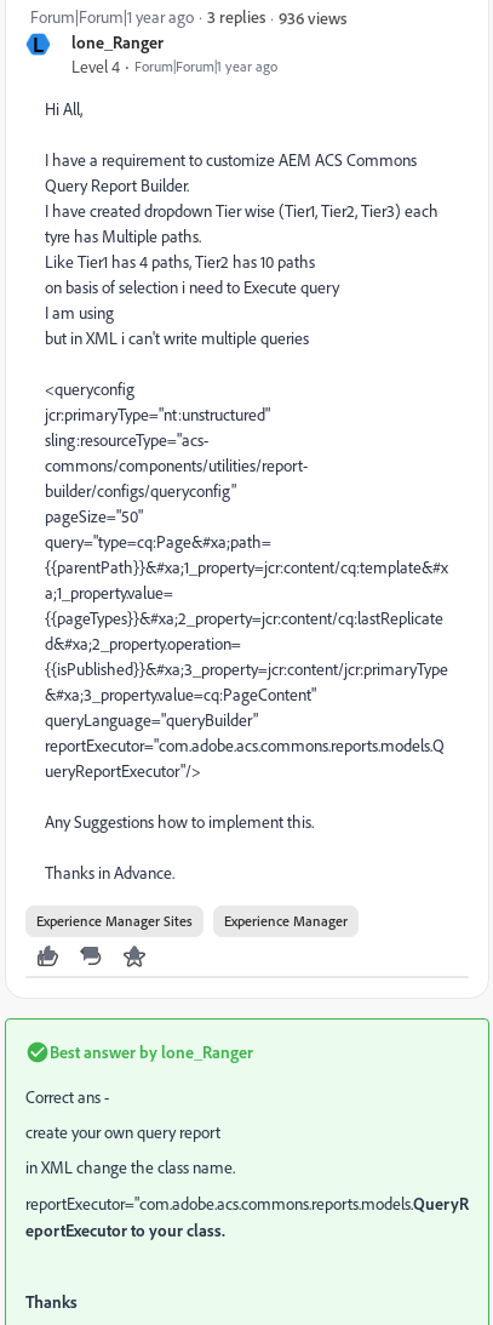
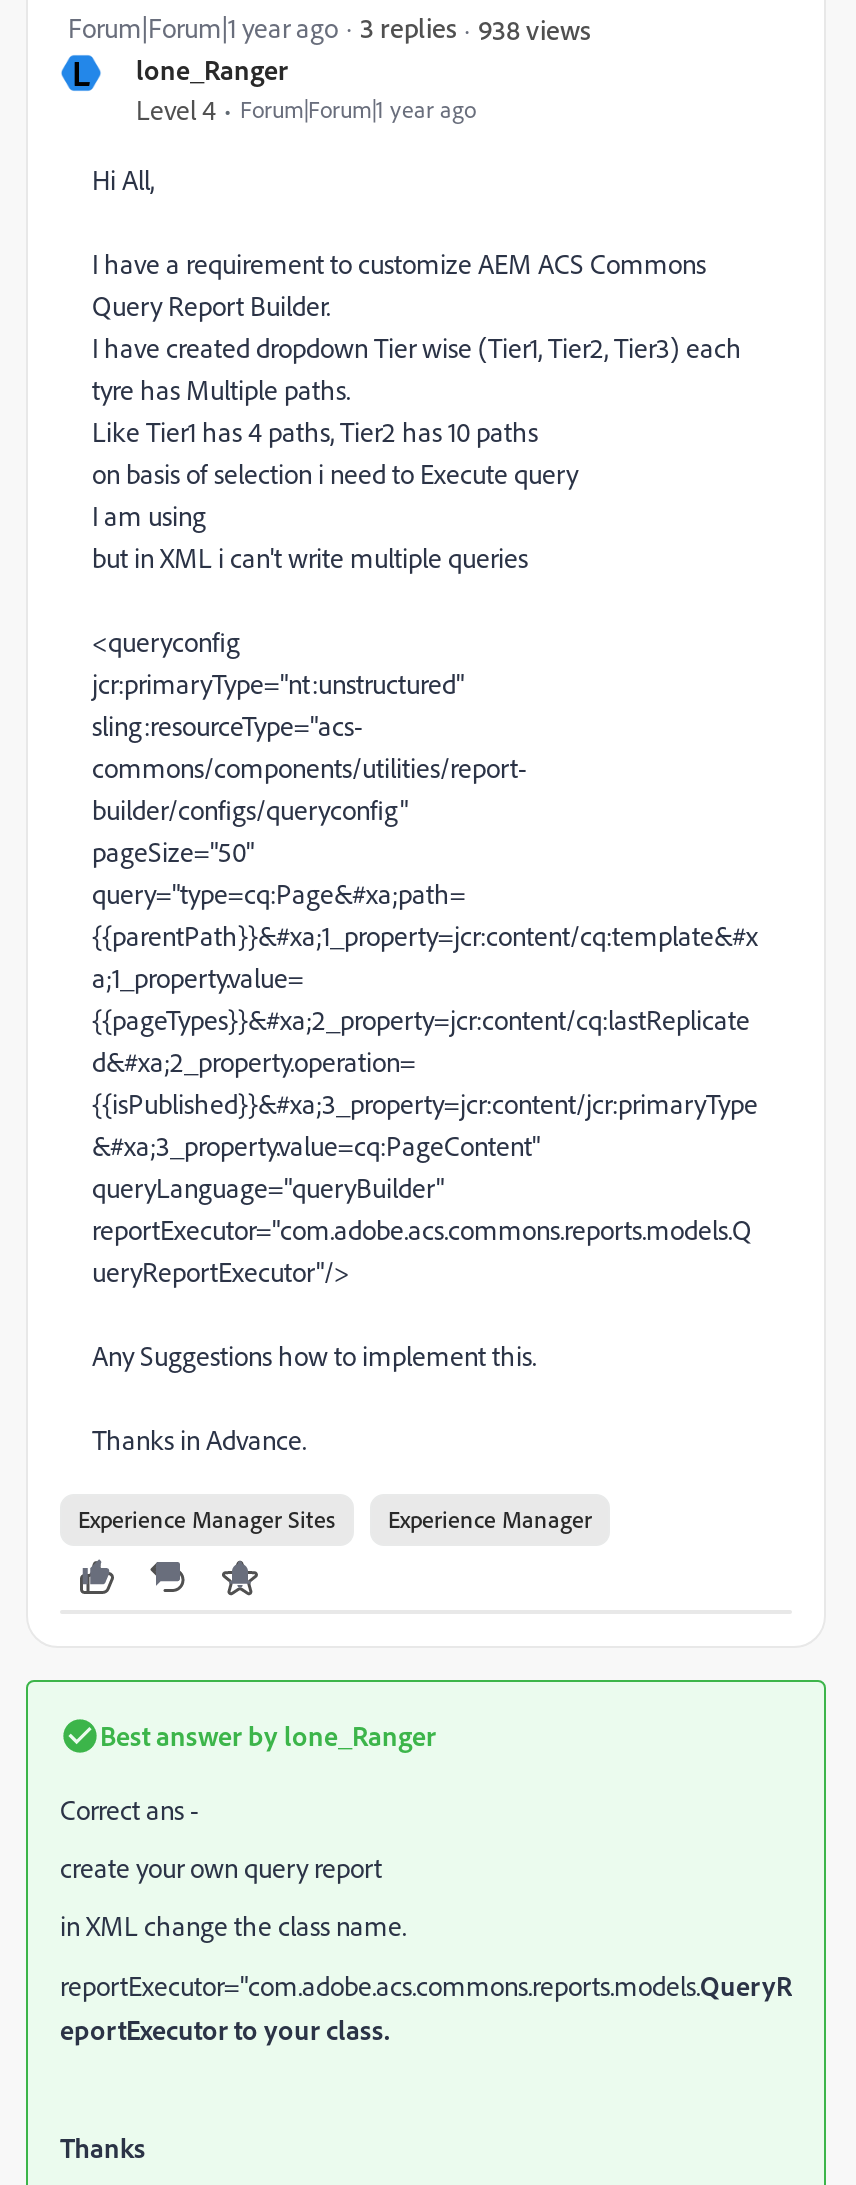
- 936 views
+ 938 views
